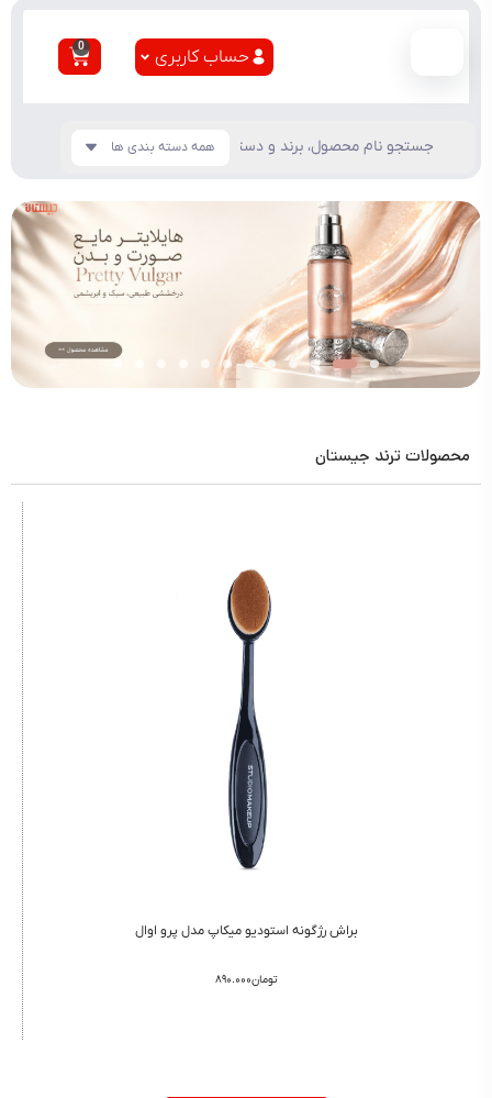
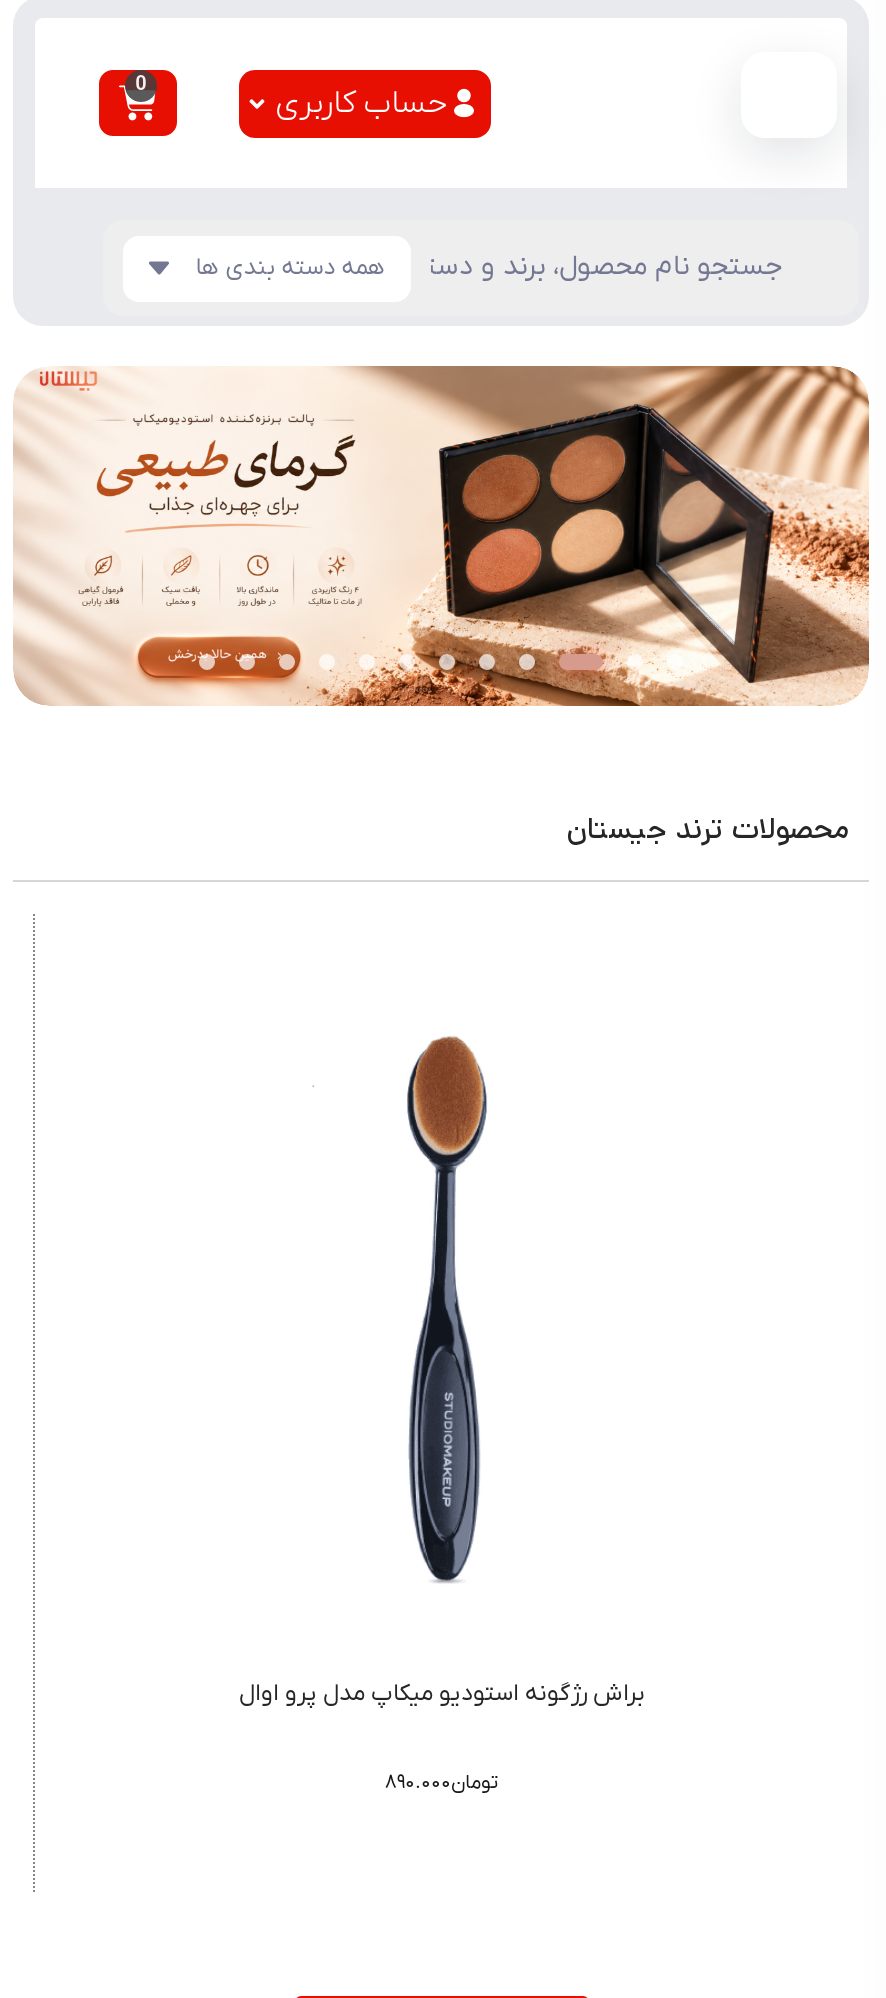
- [image]
+ [image]
